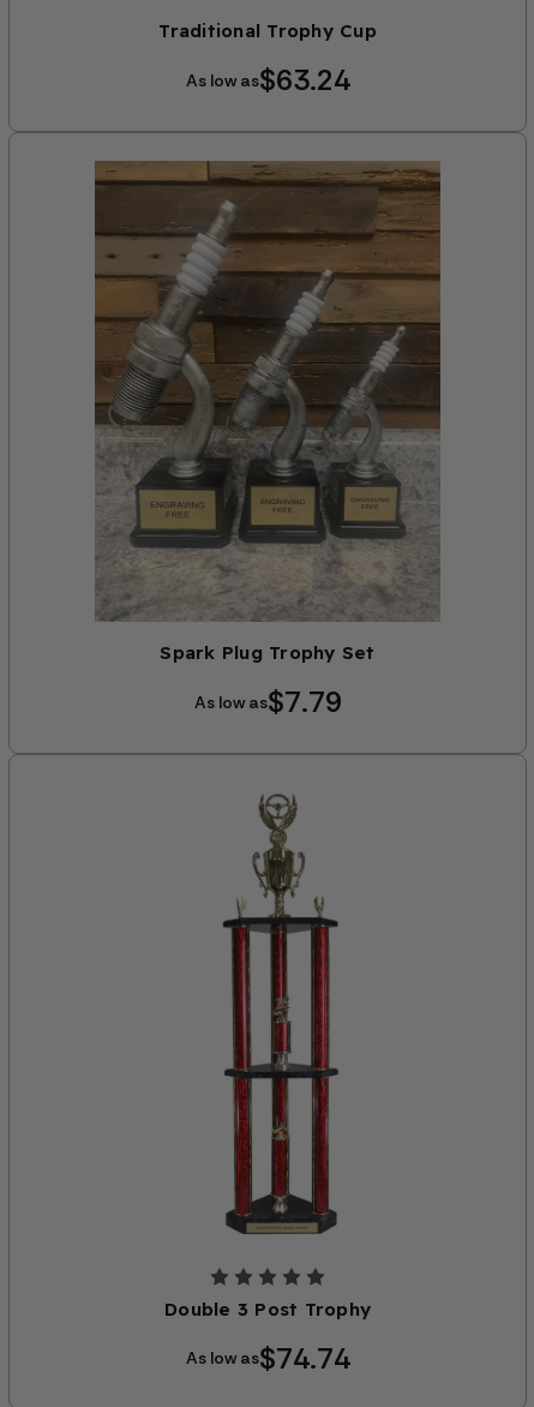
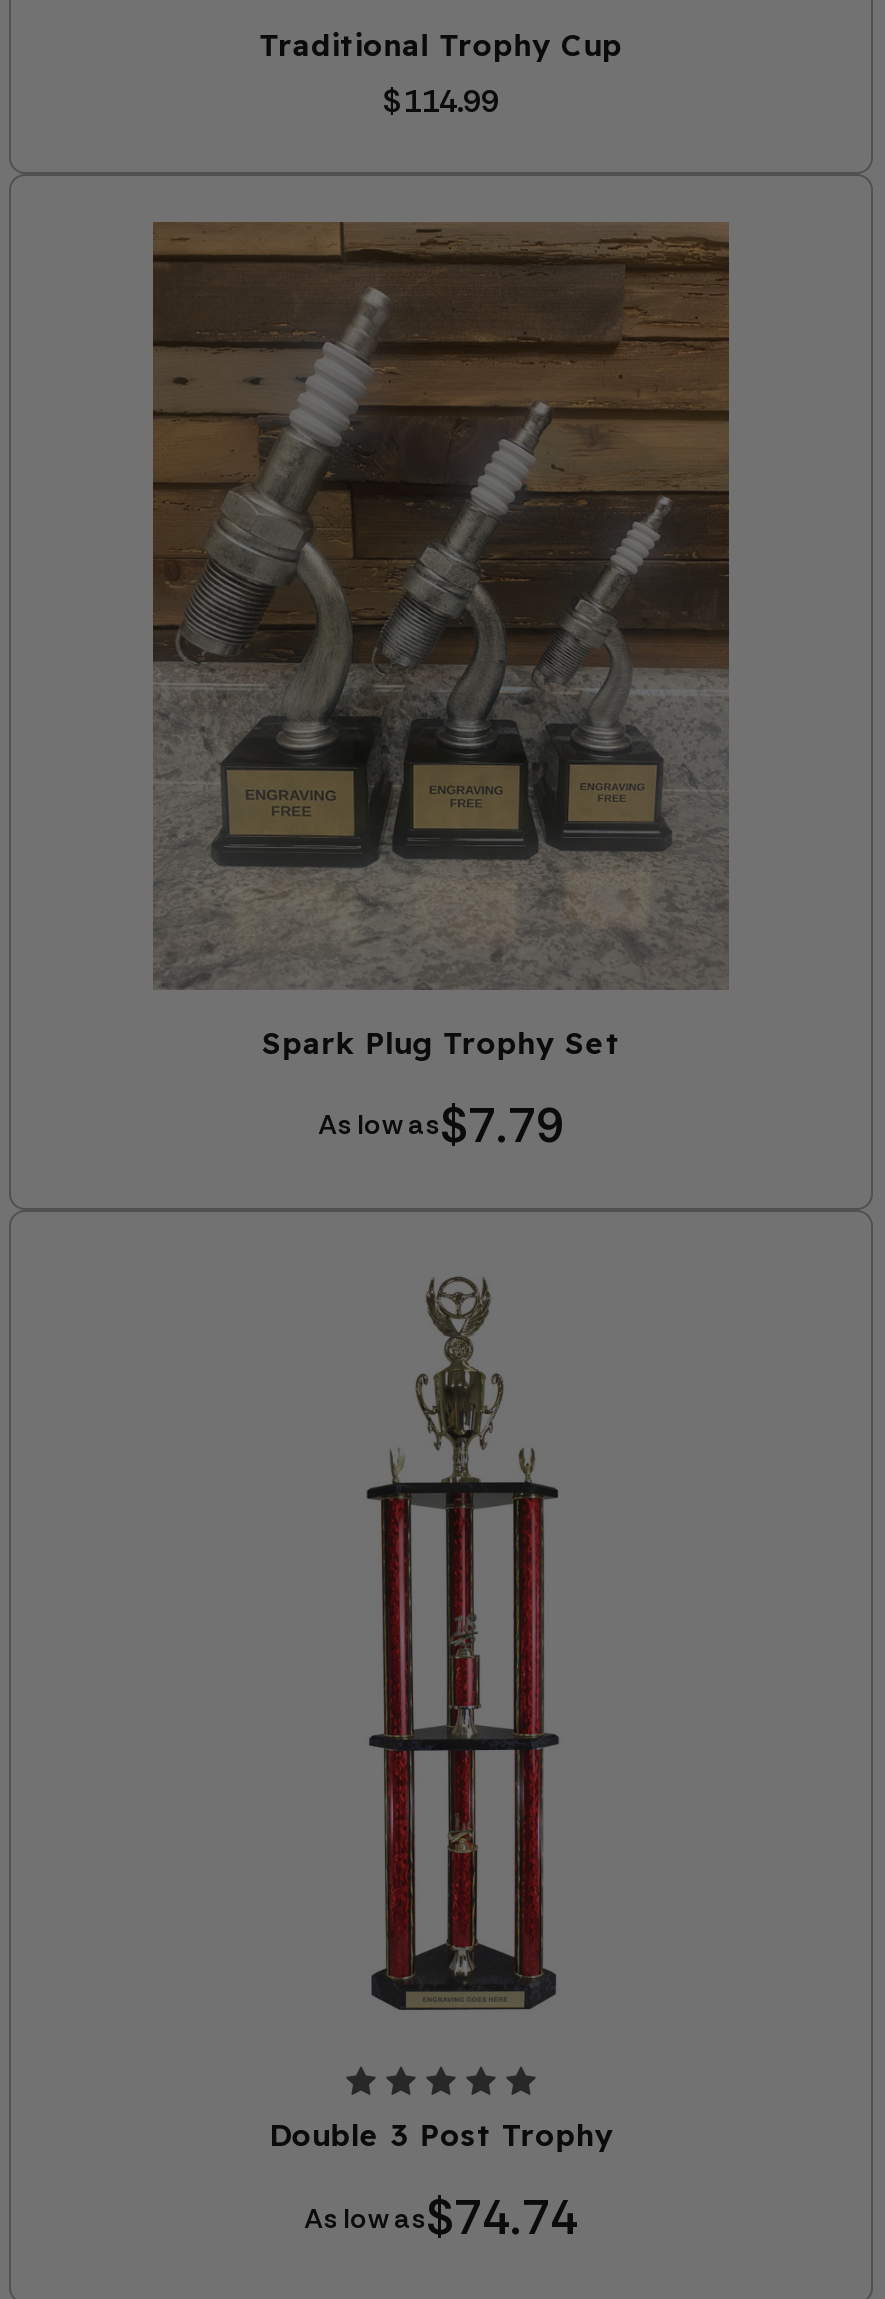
- As low as$63.24
+ $114.99
